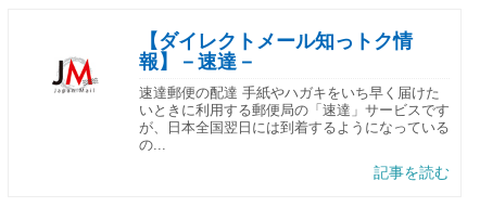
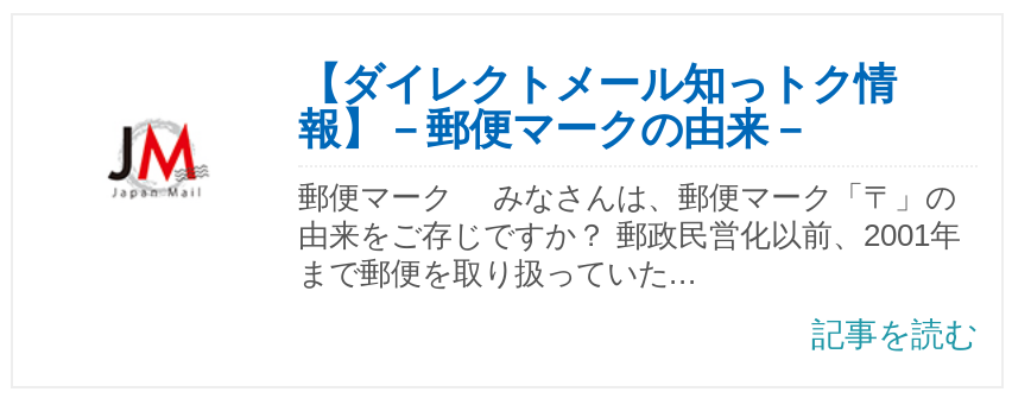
- 報】－速達－
+ 報】－郵便マークの由来－

- 速達郵便の配達 手紙やハガキをいち早く届けた
- いときに利用する郵便局の「速達」サービスです
- が、日本全国翌日には到着するようになっている
- の...
+ 郵便マーク みなさんは、郵便マーク「〒」の
+ 由来をご存じですか？ 郵政民営化以前、2001年
+ まで郵便を取り扱っていた...
